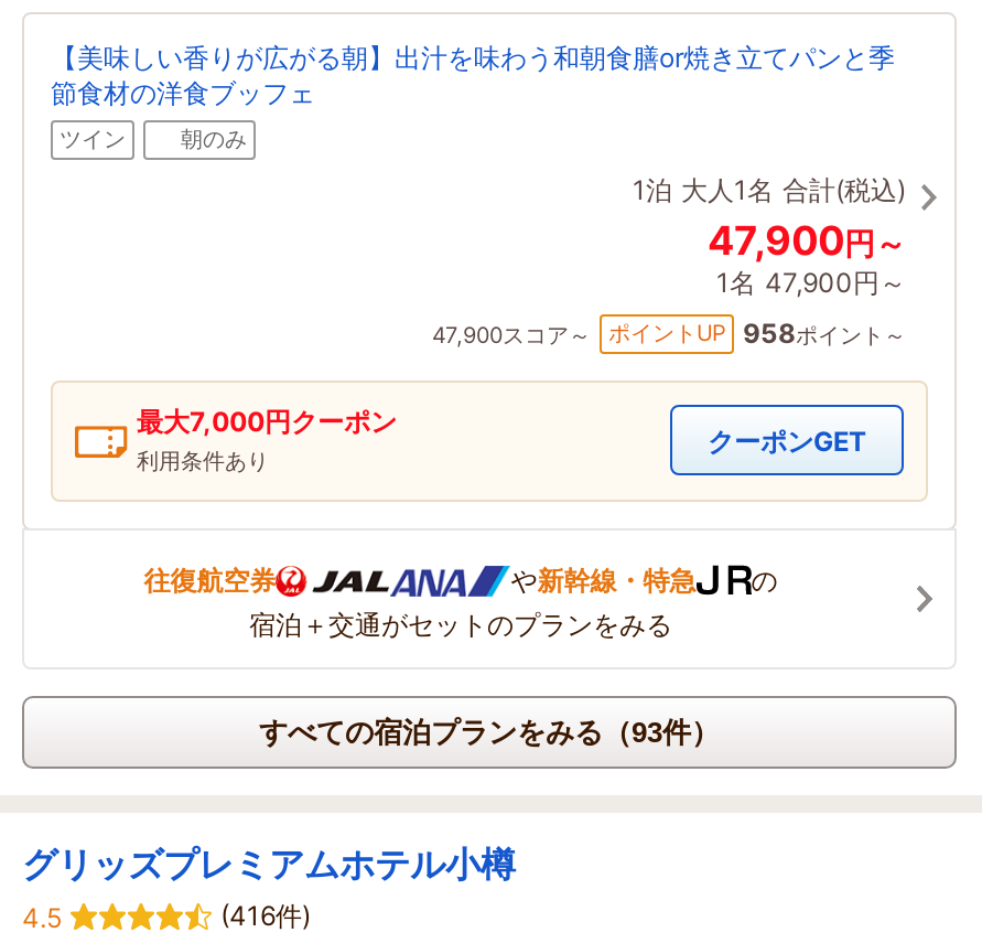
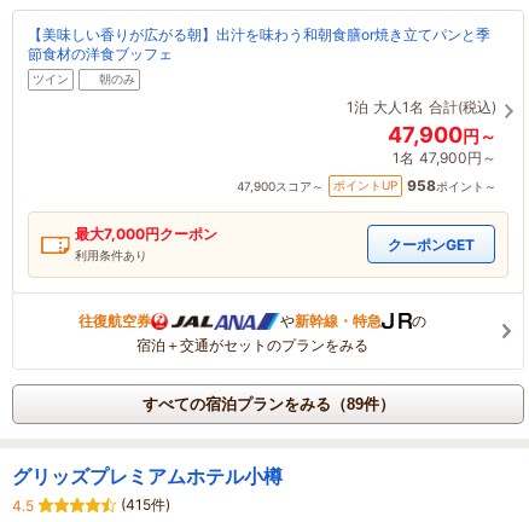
- すべての宿泊プランをみる（93件）
+ すべての宿泊プランをみる（89件）

- (416件)
+ (415件)
